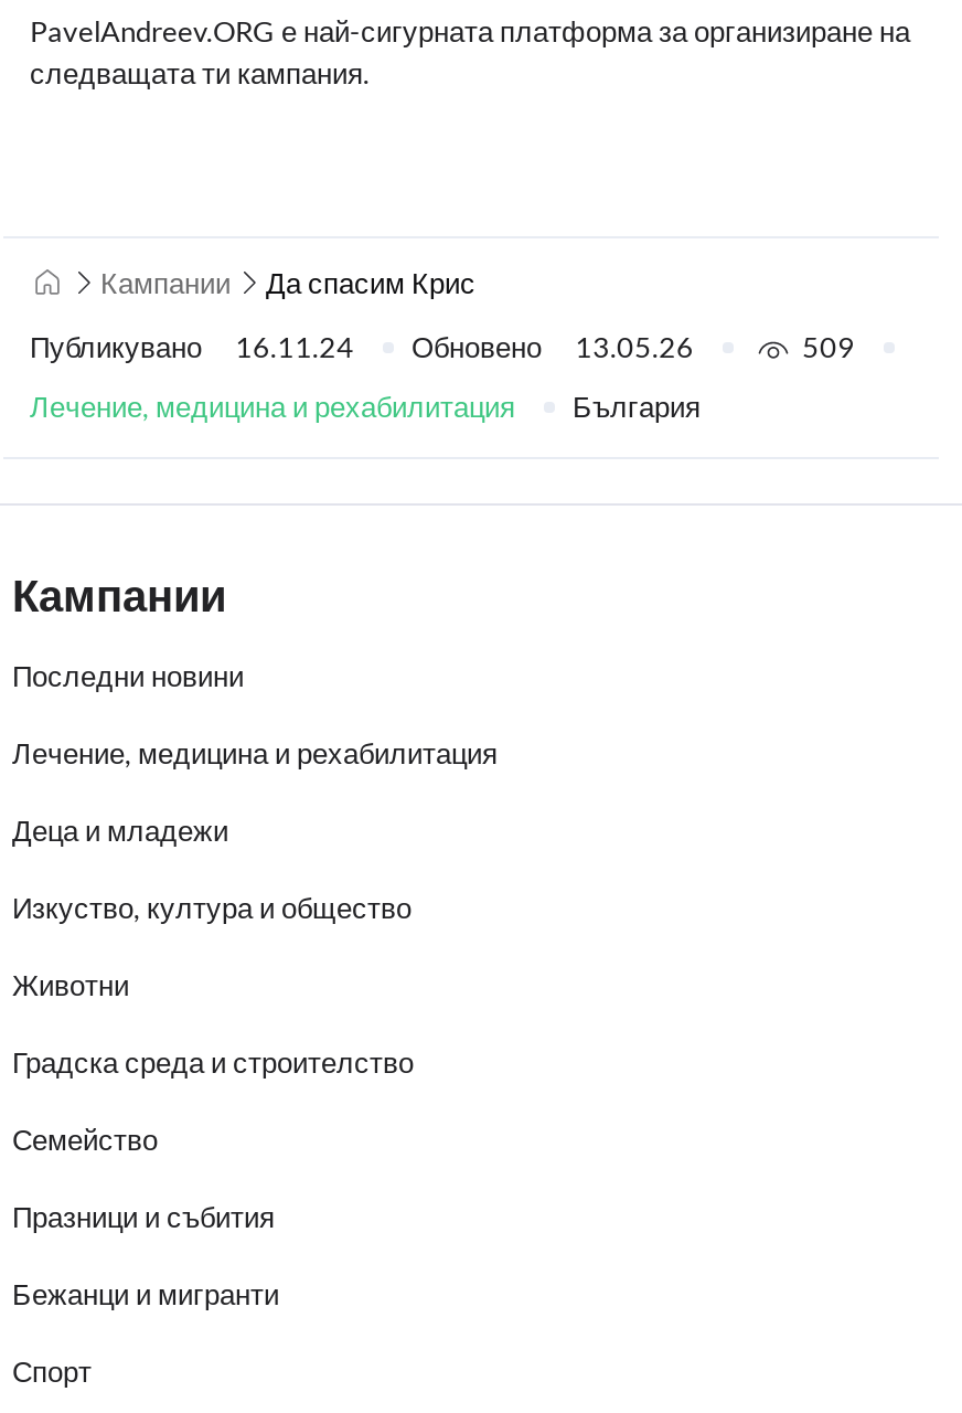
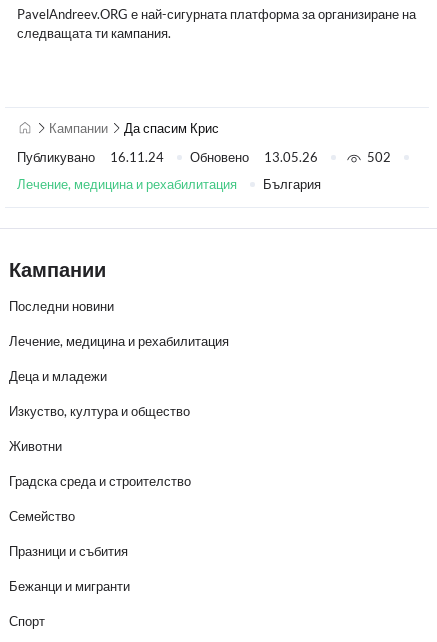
- 509
+ 502
